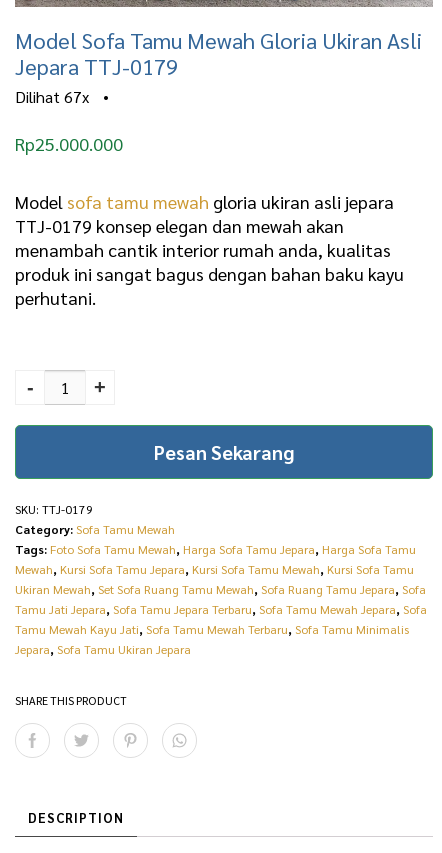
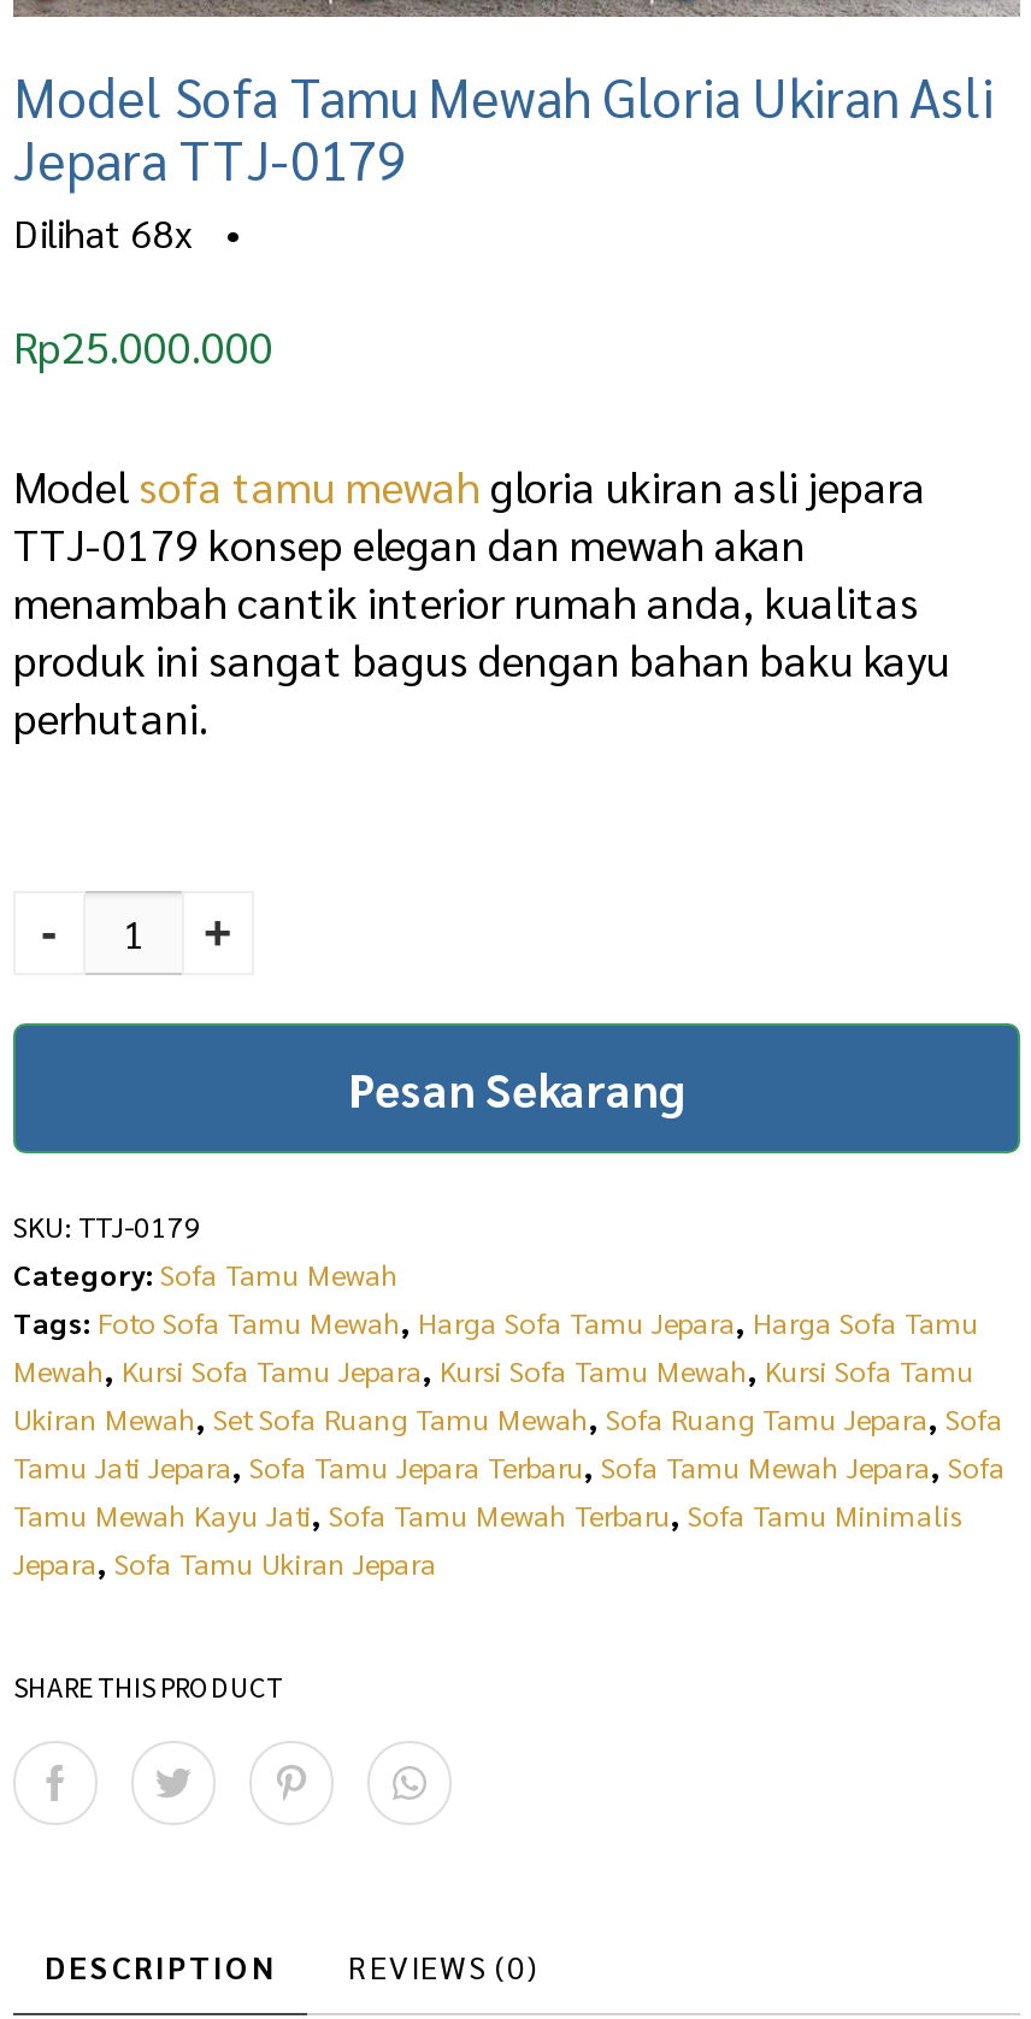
- Dilihat 67x •
+ Dilihat 68x •

+ REVIEWS (0)
